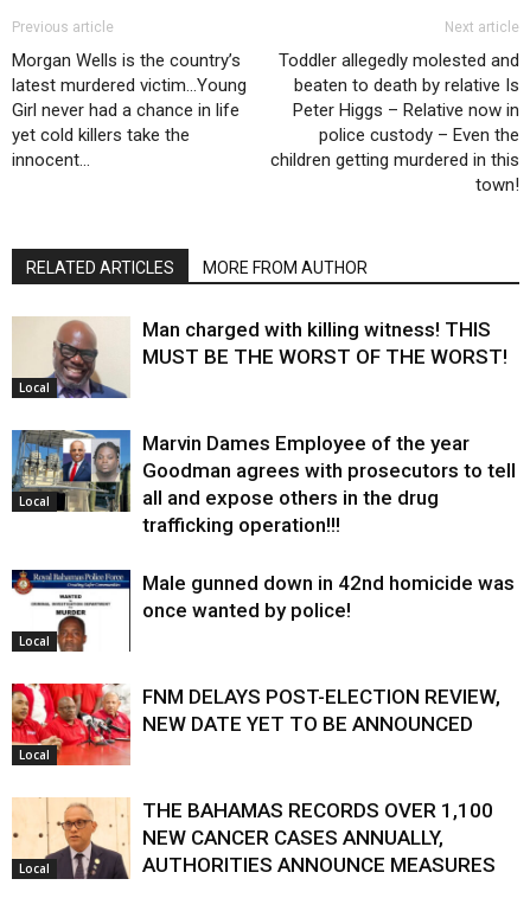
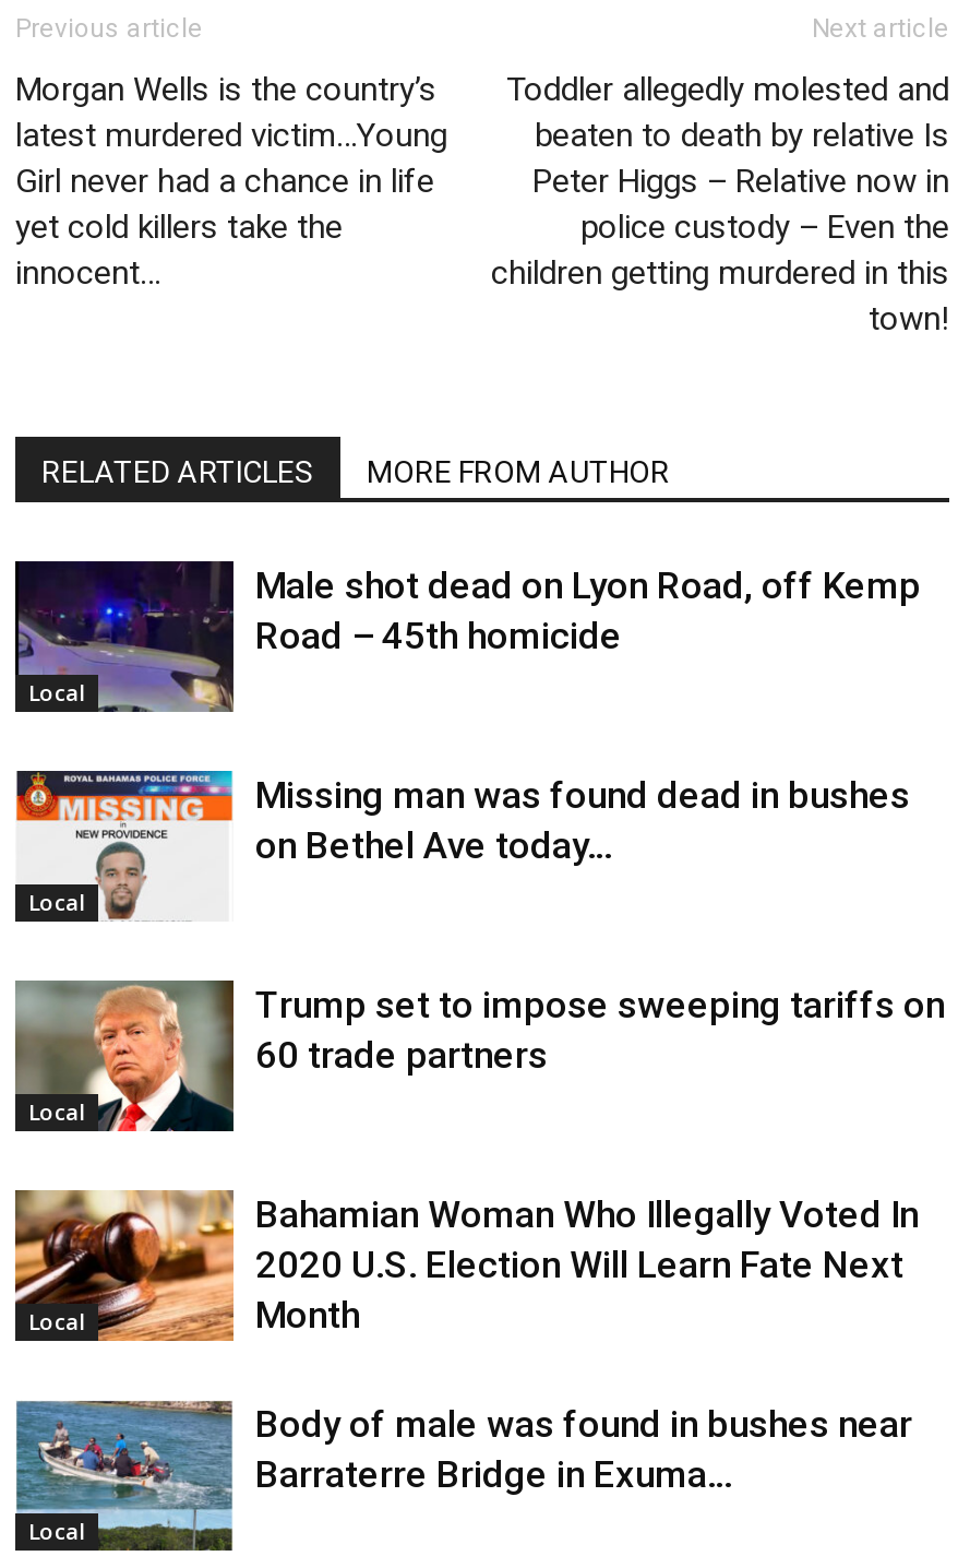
- [image]
- Man charged with killing witness! THIS
- MUST BE THE WORST OF THE WORST!
+ [image]
+ Male shot dead on Lyon Road, off Kemp
+ Road – 45th homicide

- [image]
- Marvin Dames Employee of the year
- Goodman agrees with prosecutors to tell
- all and expose others in the drug
- trafficking operation!!!
+ [image]
+ Missing man was found dead in bushes
+ on Bethel Ave today…

- [image]
- Male gunned down in 42nd homicide was
- once wanted by police!
+ [image]
+ Trump set to impose sweeping tariffs on
+ 60 trade partners

- [image]
- FNM DELAYS POST-ELECTION REVIEW,
- NEW DATE YET TO BE ANNOUNCED
+ [image]
+ Bahamian Woman Who Illegally Voted In
+ 2020 U.S. Election Will Learn Fate Next
+ Month

- [image]
- THE BAHAMAS RECORDS OVER 1,100
- NEW CANCER CASES ANNUALLY,
- AUTHORITIES ANNOUNCE MEASURES
+ [image]
+ Body of male was found in bushes near
+ Barraterre Bridge in Exuma…
